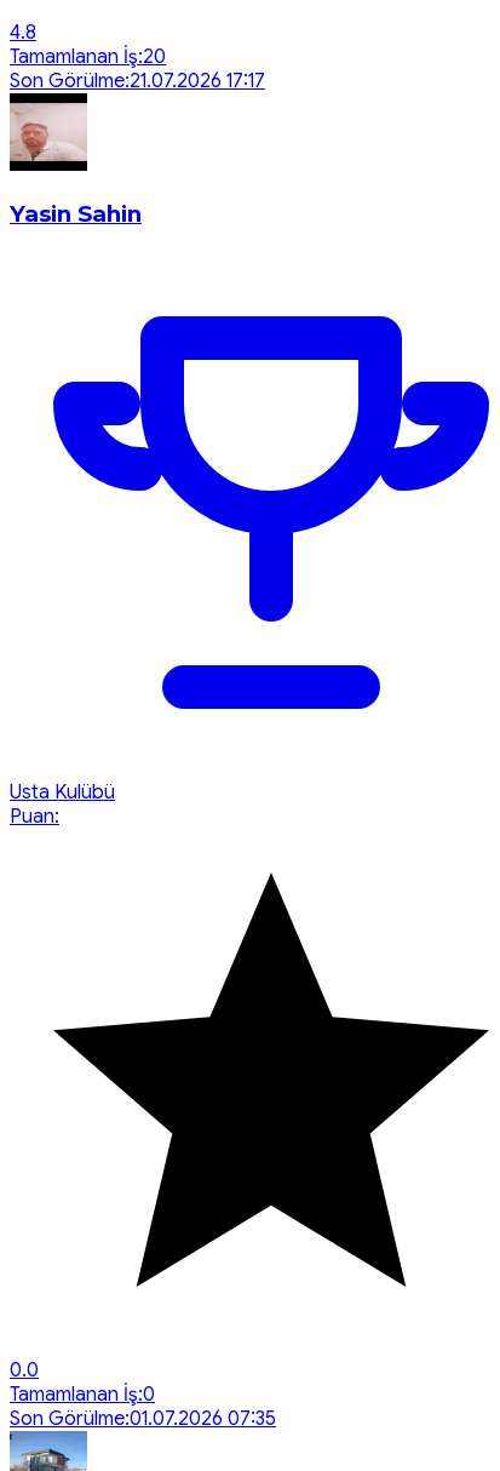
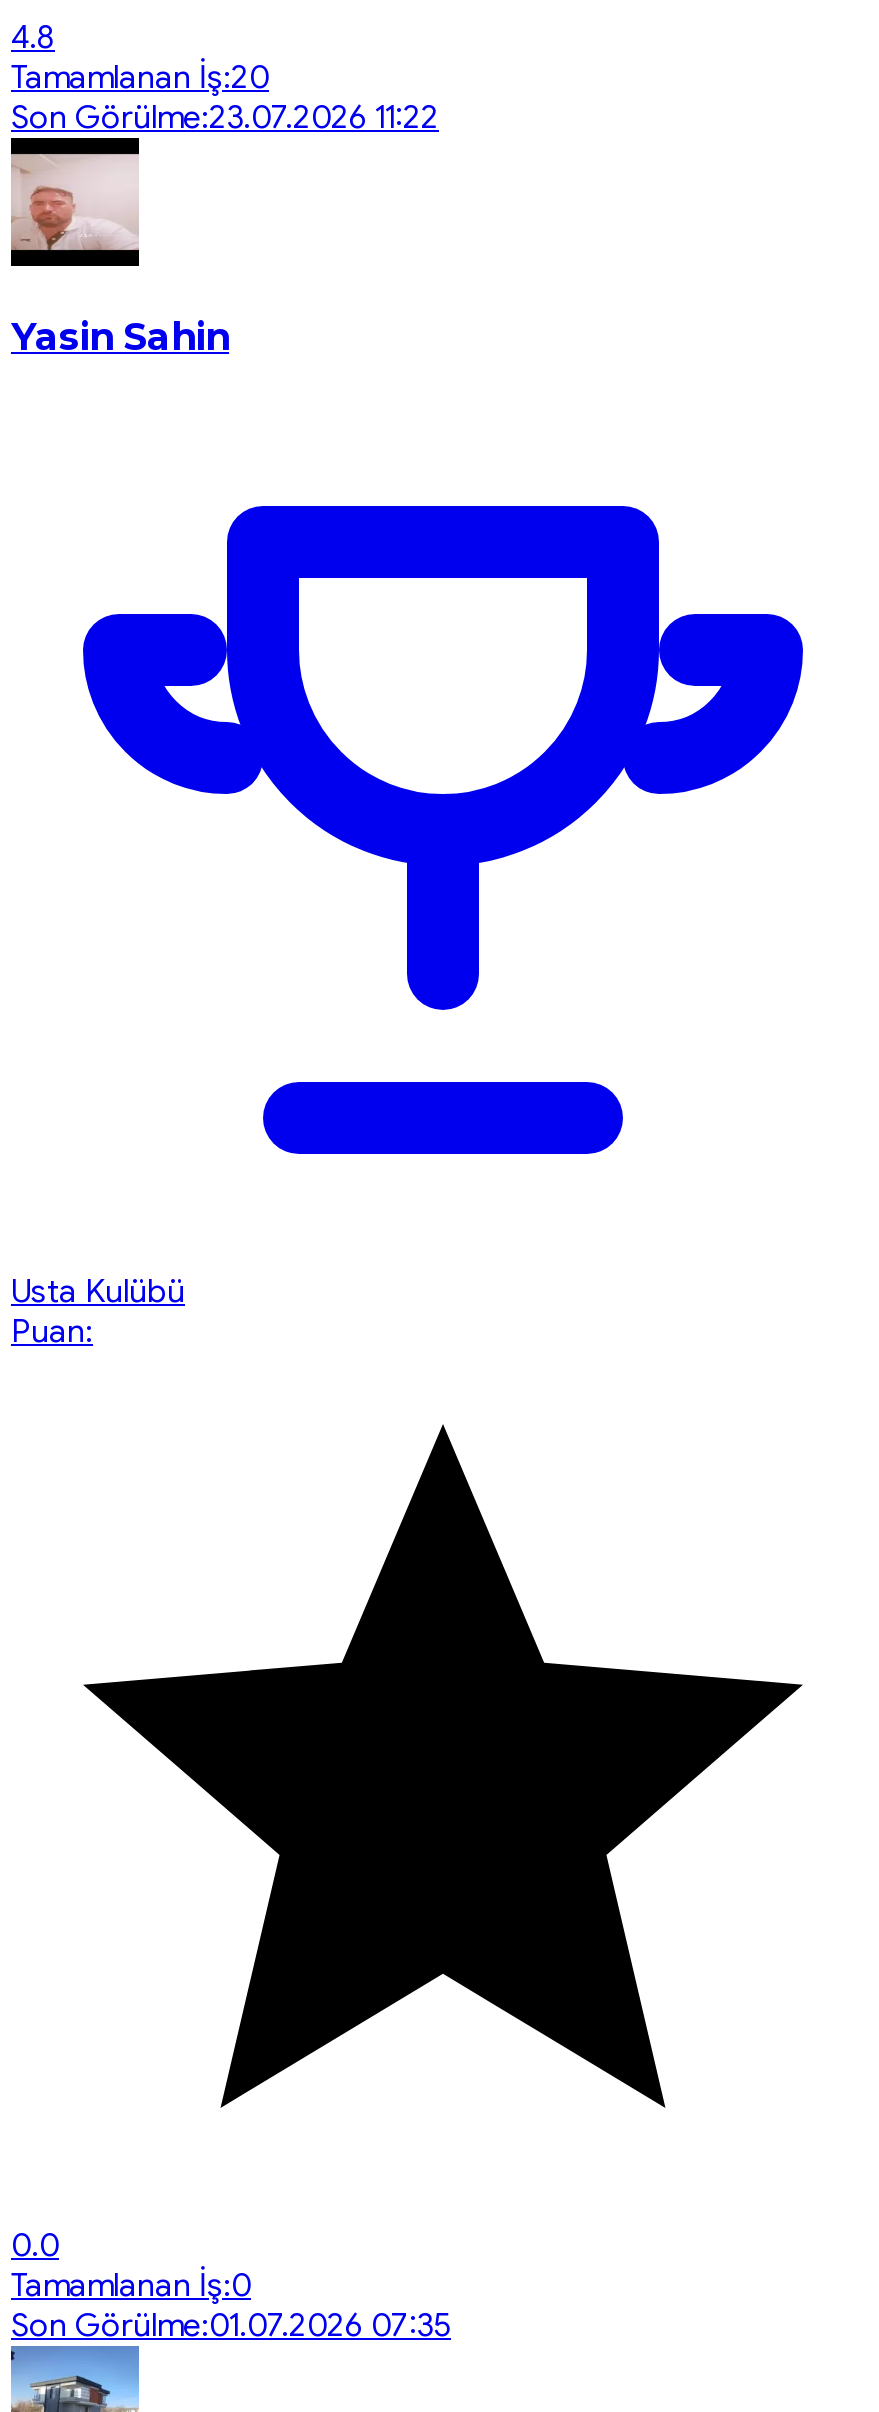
- Son Görülme:21.07.2026 17:17
+ Son Görülme:23.07.2026 11:22
